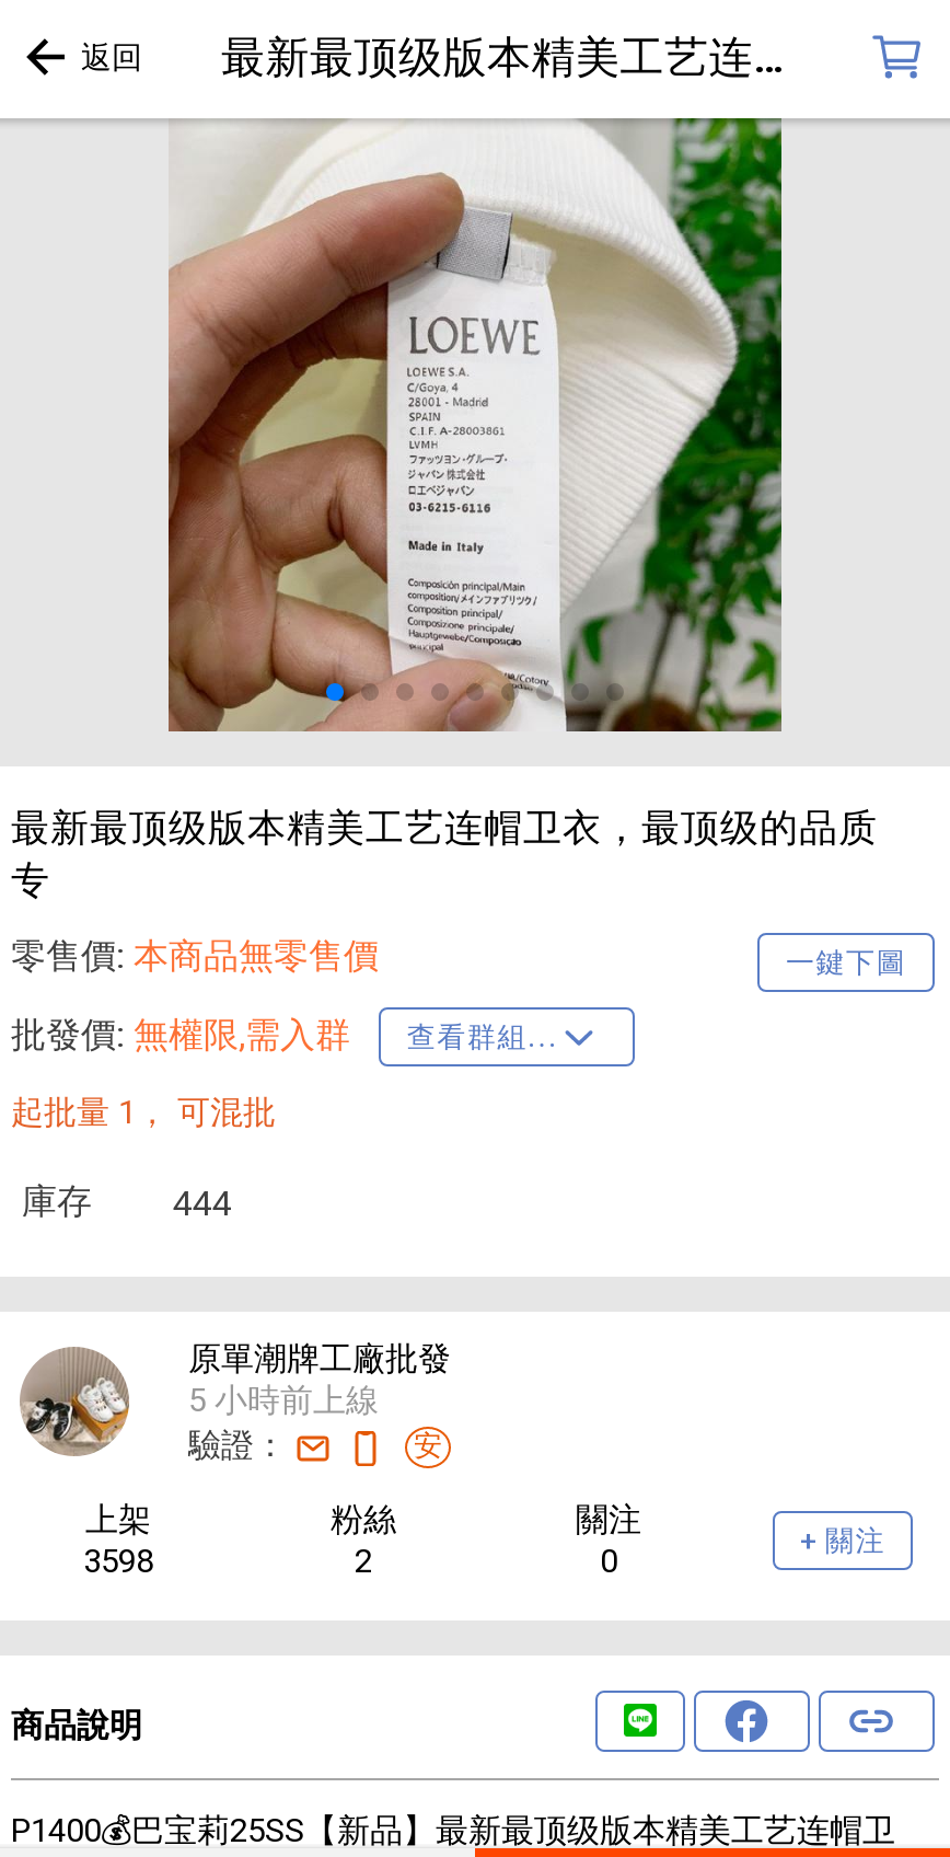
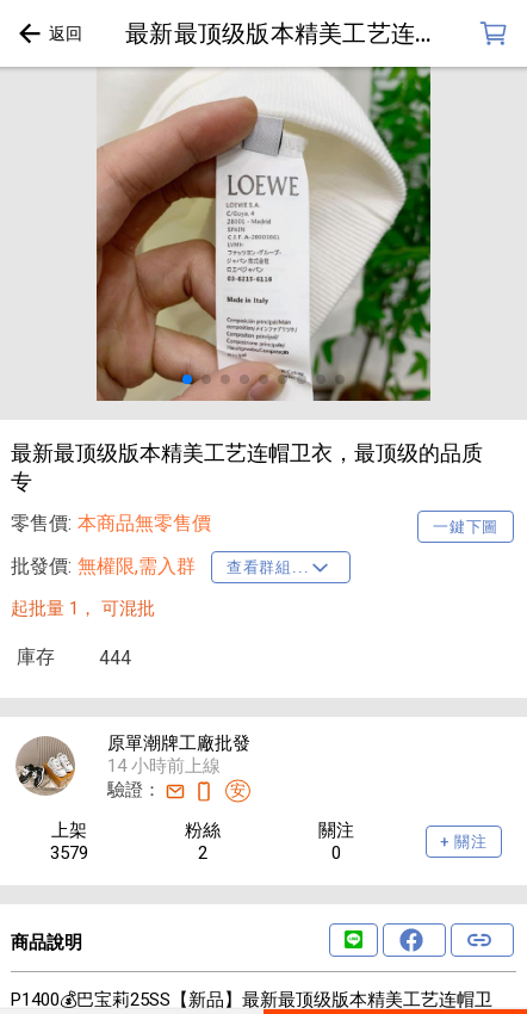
- 5 小時前上線
+ 14 小時前上線

- 3598
+ 3579
